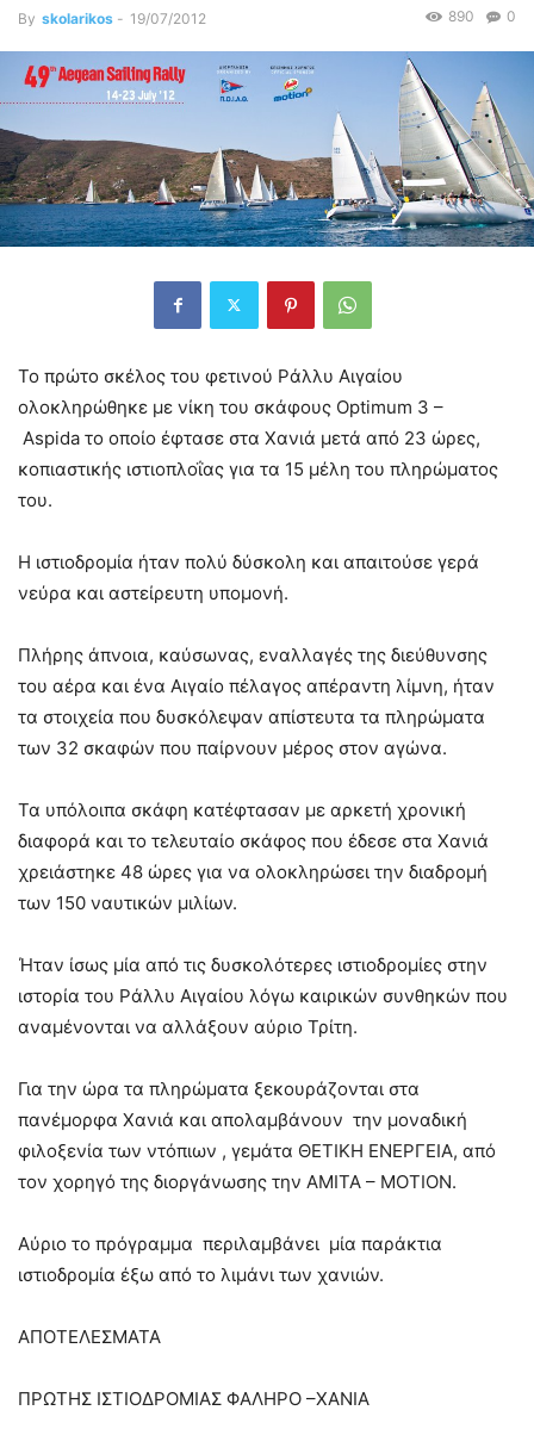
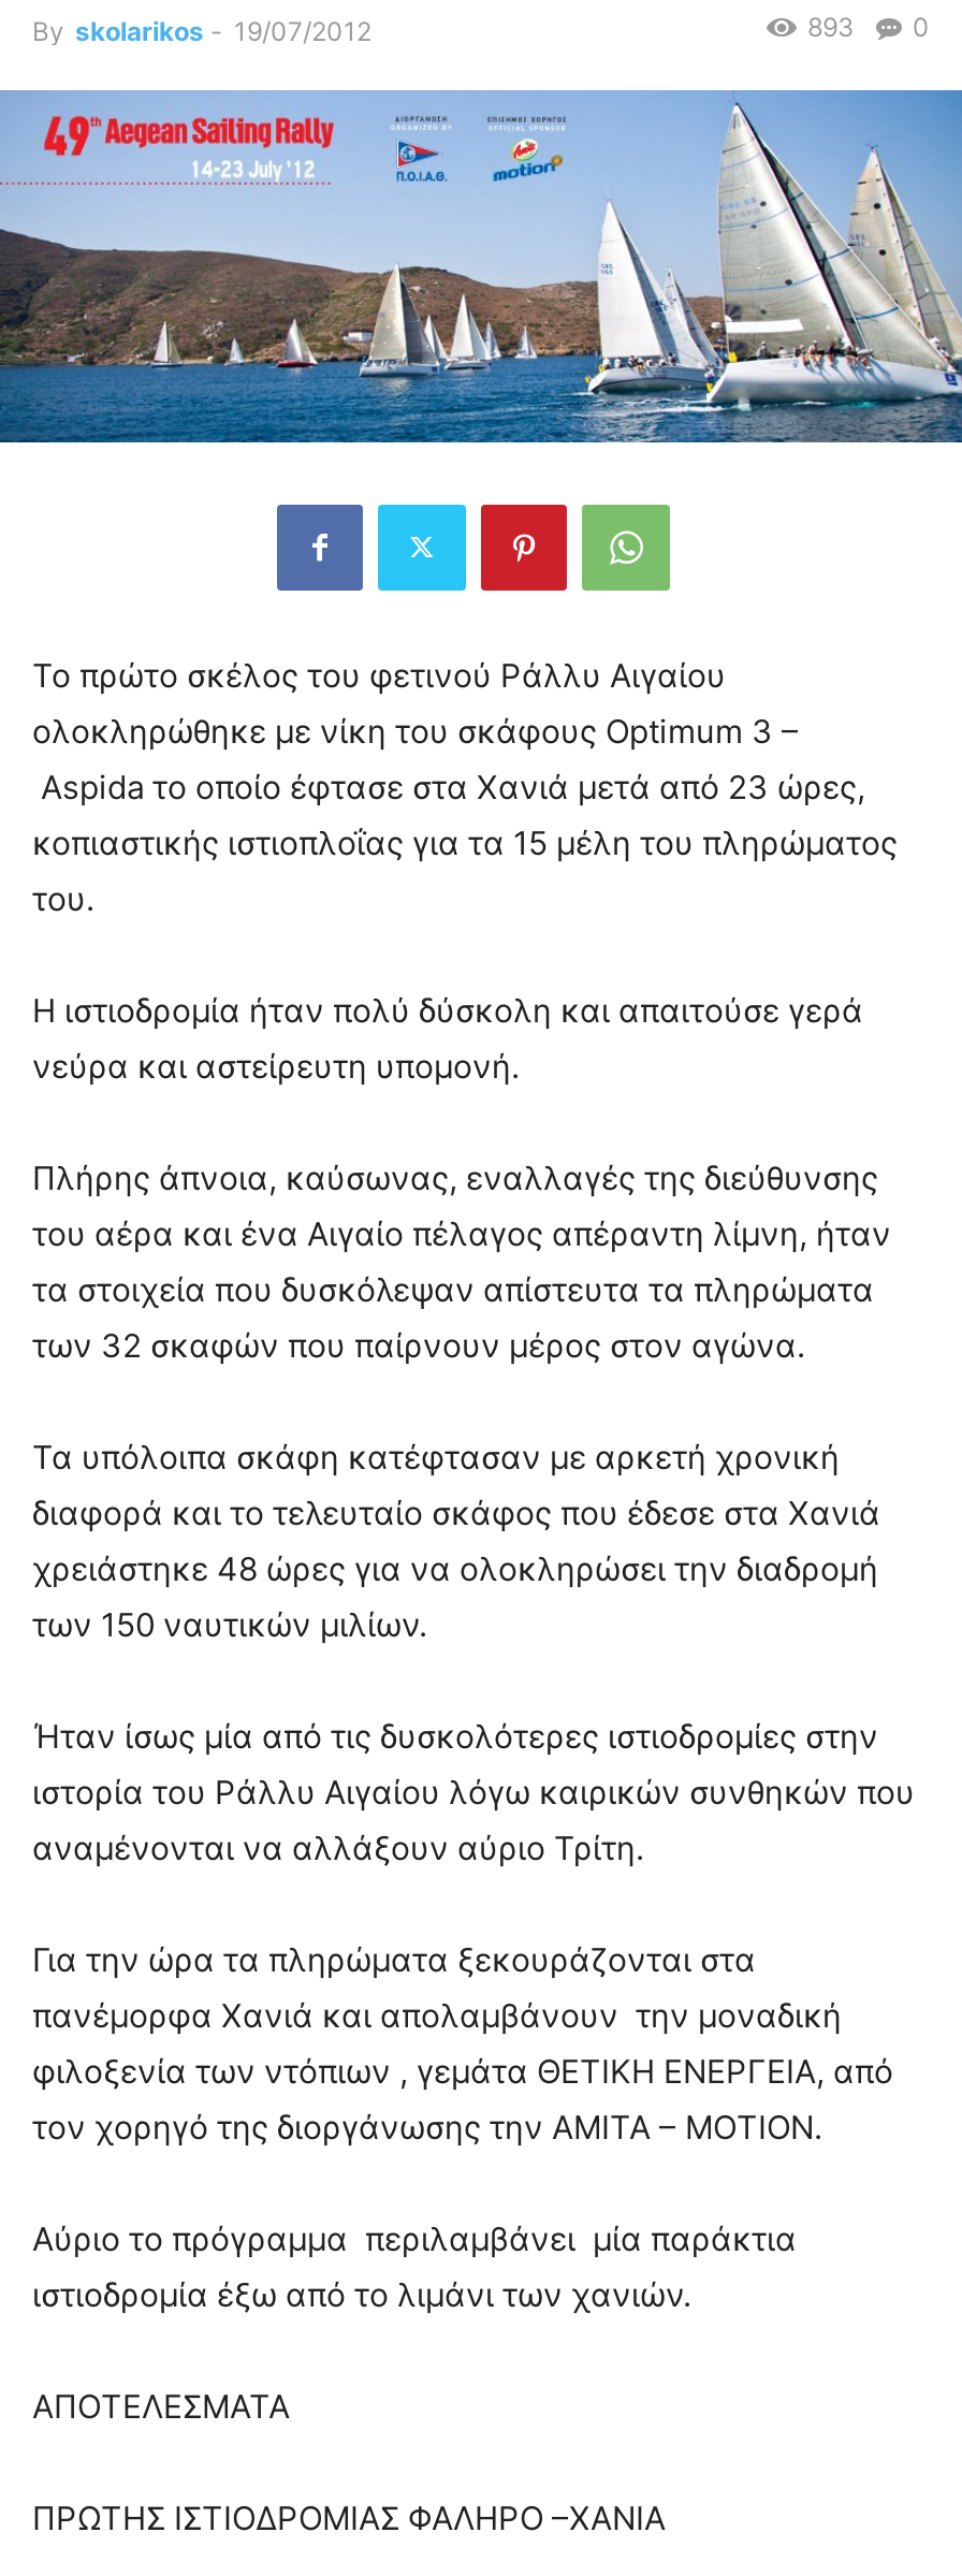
- 890 0
+ 893 0
